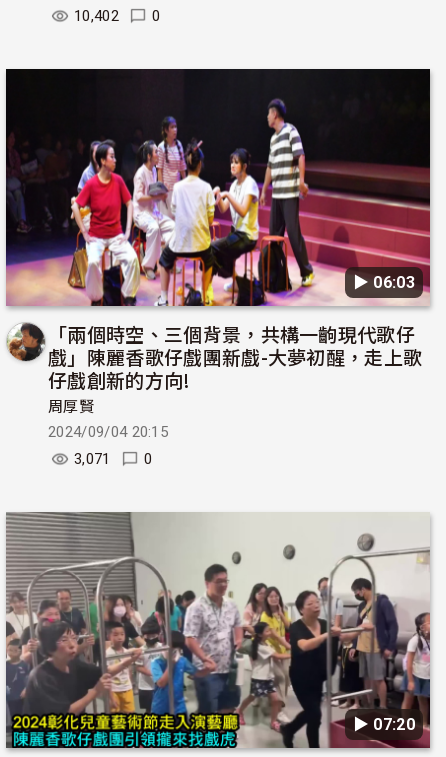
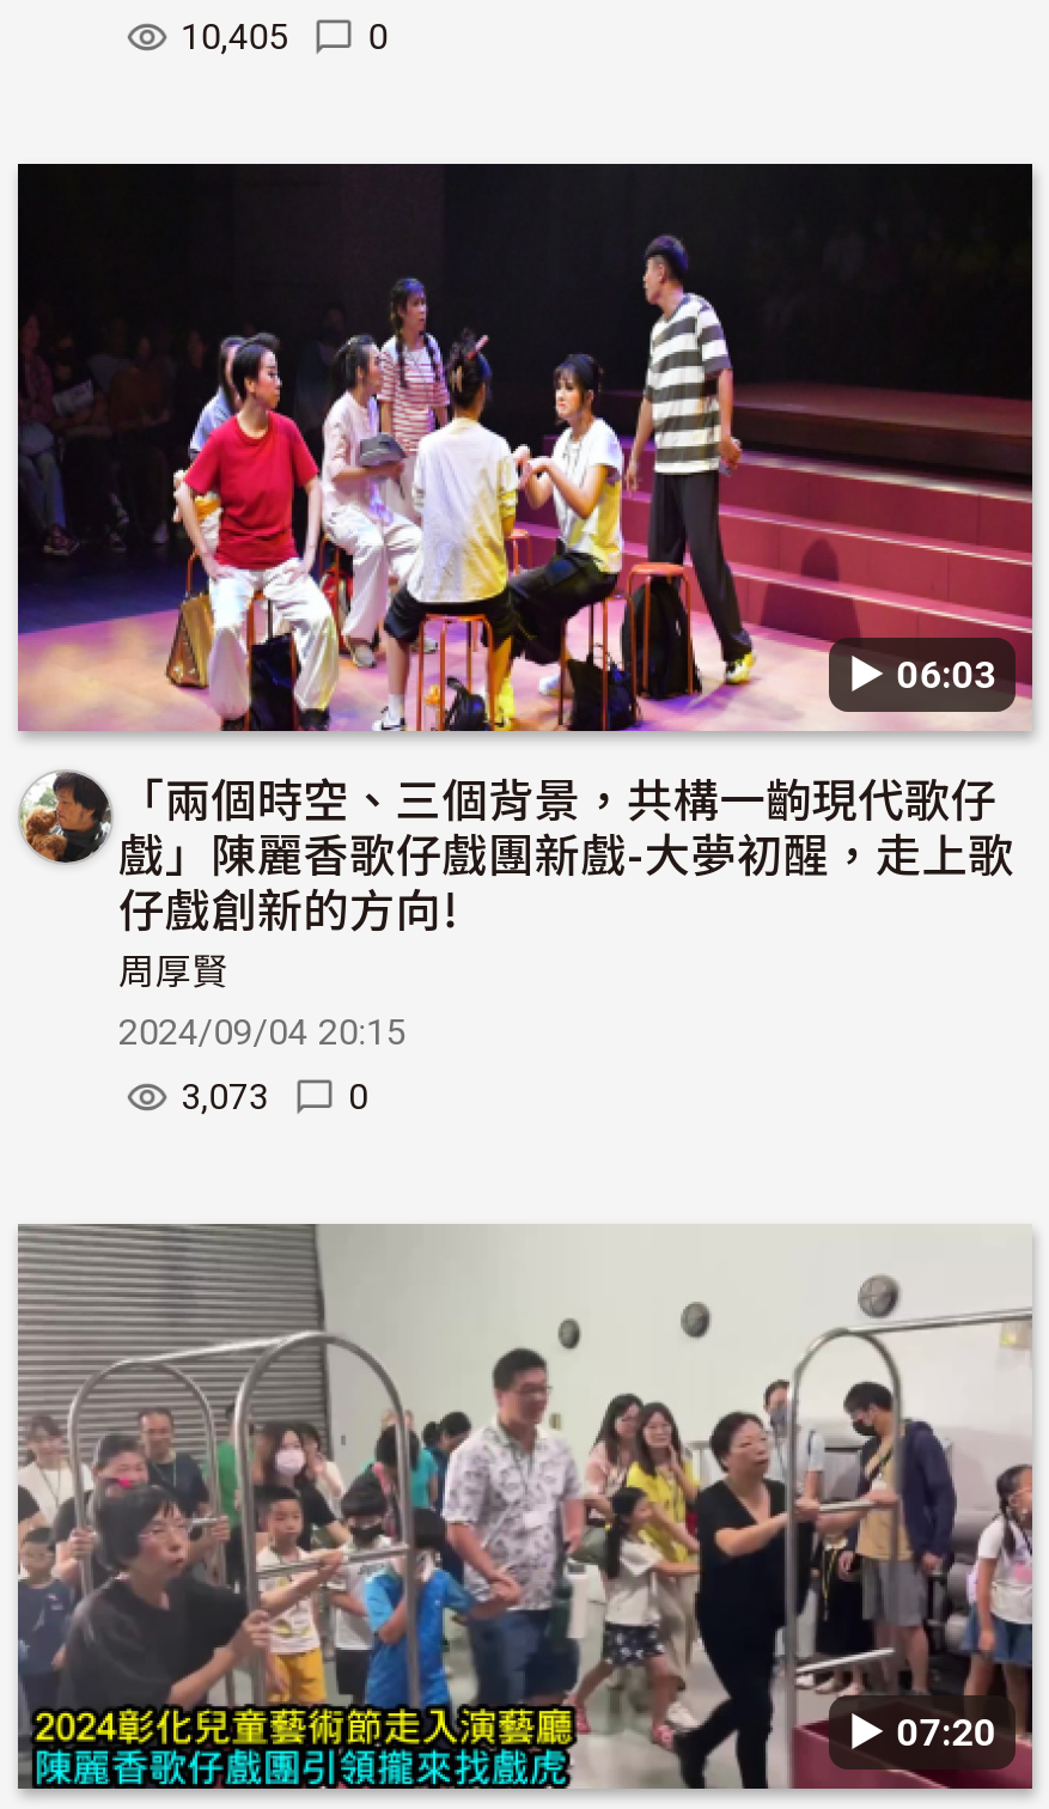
- 10,402 0
+ 10,405 0

- 3,071 0
+ 3,073 0
